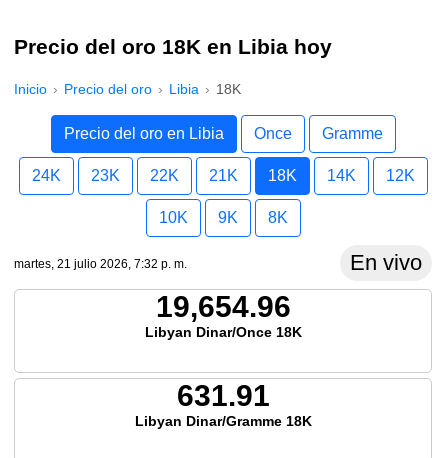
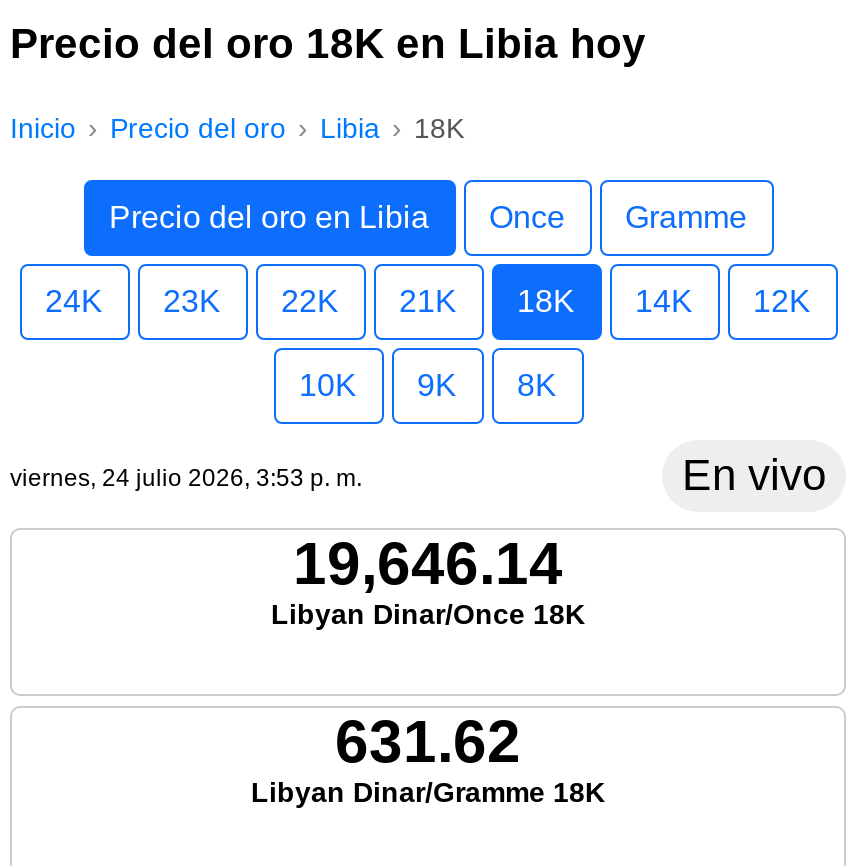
- martes, 21 julio 2026, 7:32 p. m.
+ viernes, 24 julio 2026, 3:53 p. m.

- 19,654.96
+ 19,646.14

- 631.91
+ 631.62
